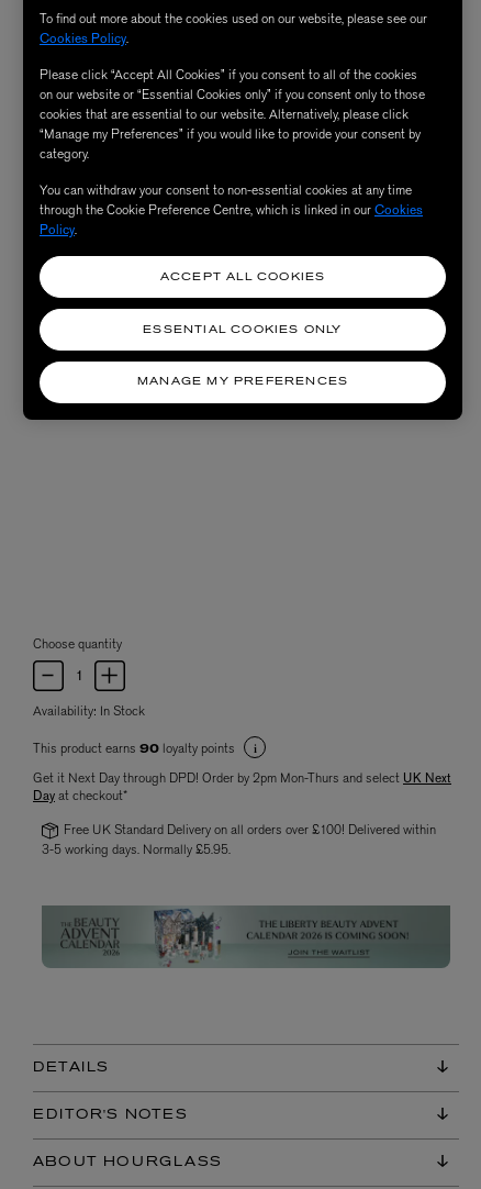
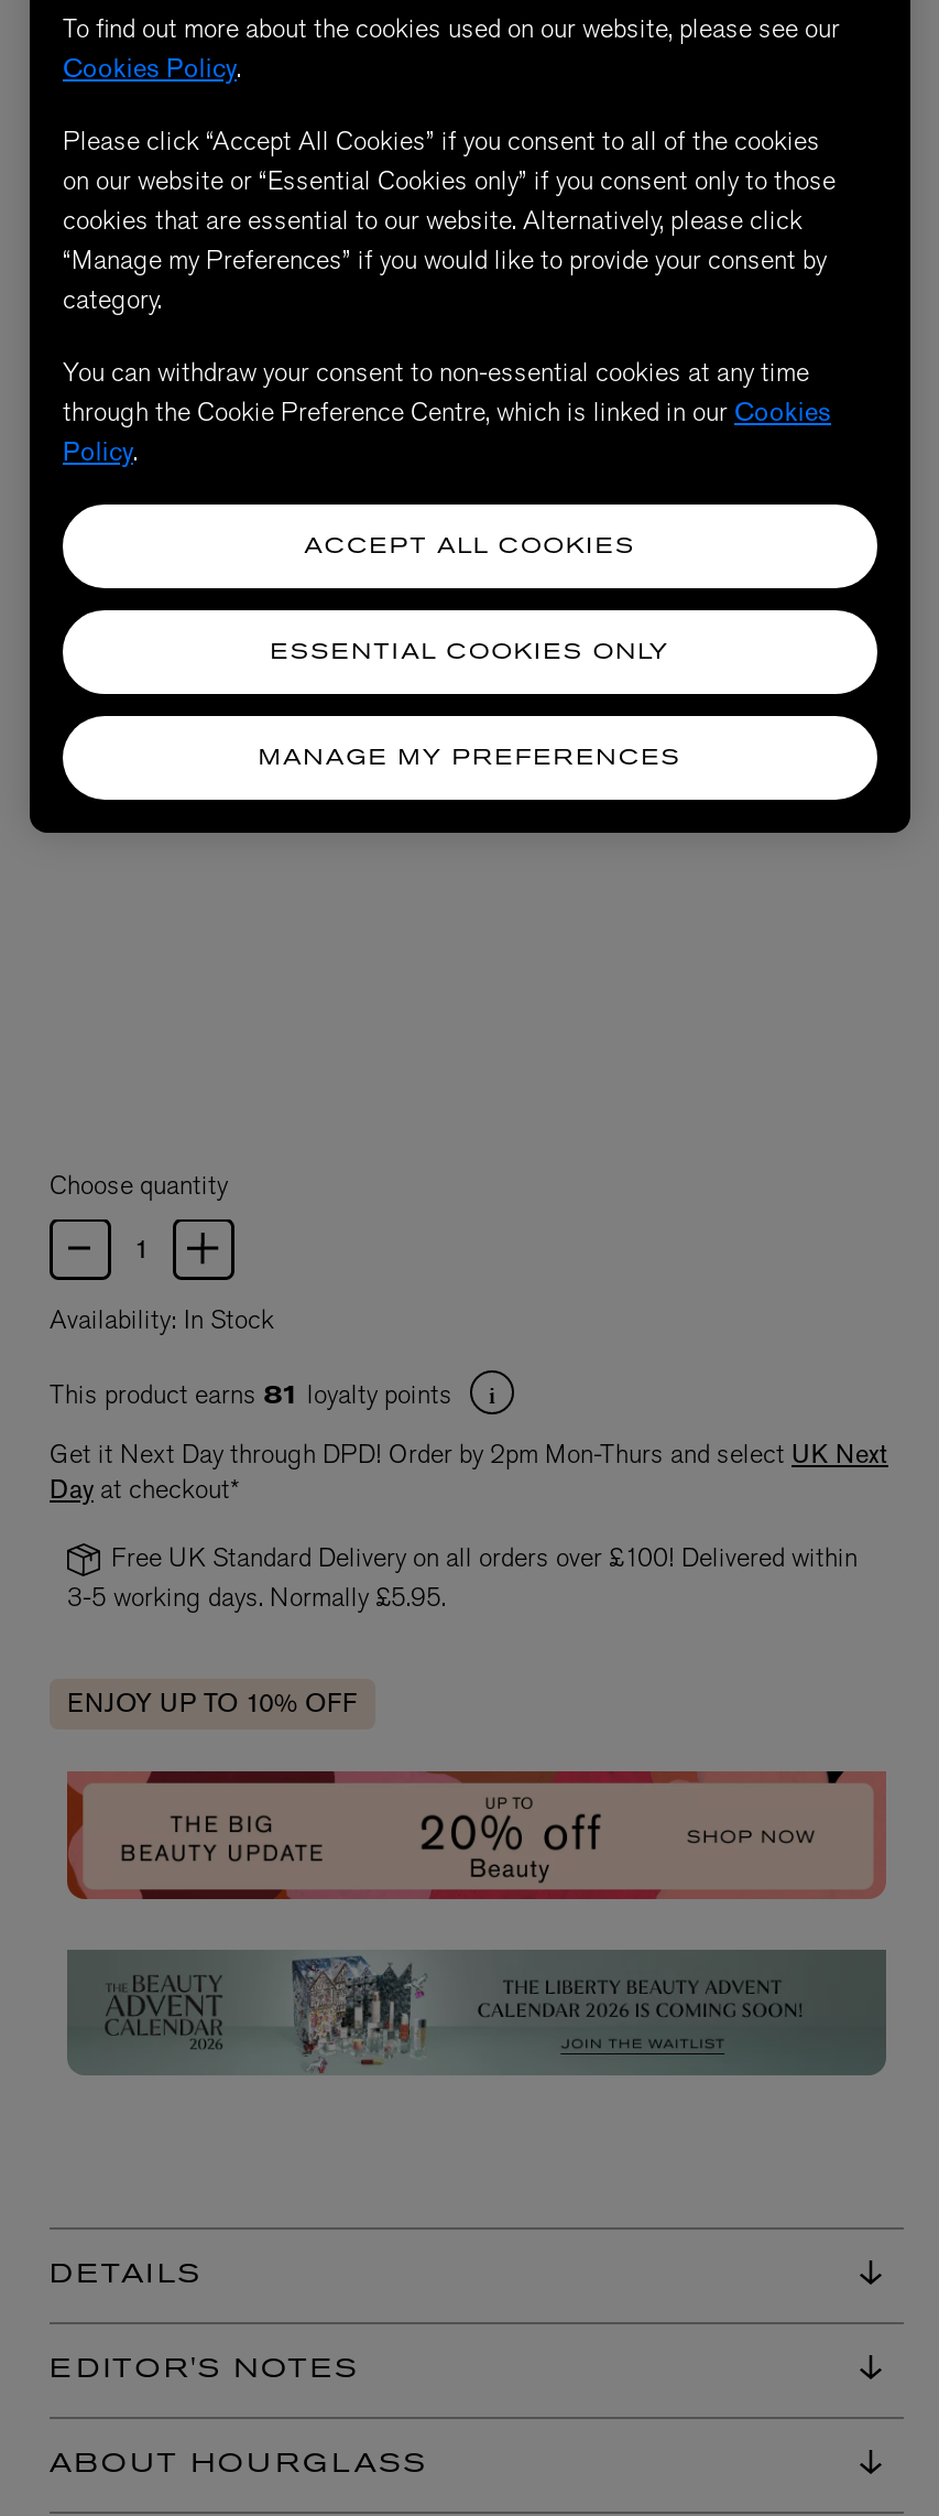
moved up: Choose quantity | Availability: In Stock

- This product earns 90 loyalty points
+ This product earns 81 loyalty points

moved up: Get it Next Day through DPD! Order by 2pm Mon-Thurs and select UK Next | Day at checkout* | Free UK Standard Delivery on all orders over £100! Delivered within | 3-5 working days. Normally £5.95.

+ [image]

+ ENJOY UP TO 10% OFF
